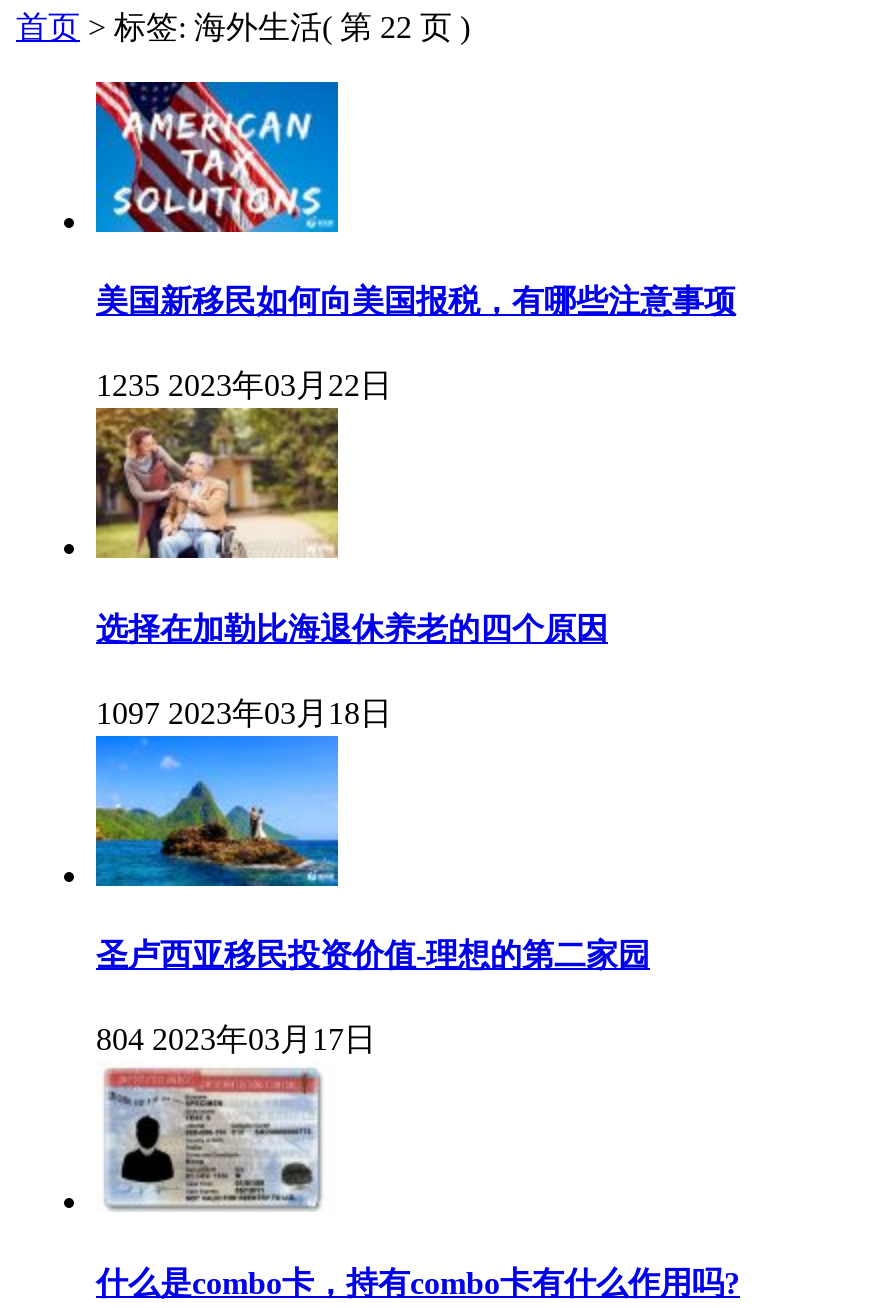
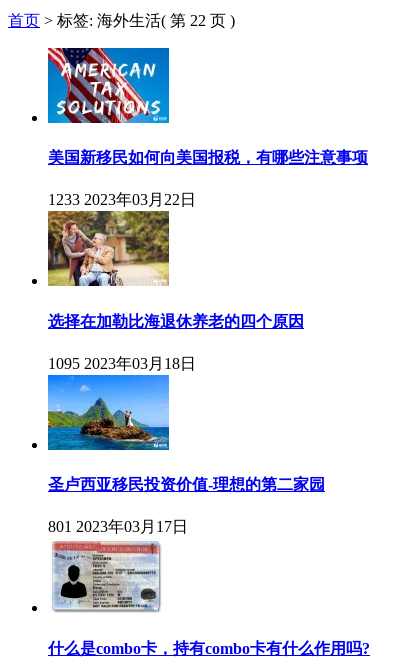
- 1235 2023年03月22日
+ 1233 2023年03月22日

- 1097 2023年03月18日
+ 1095 2023年03月18日

- 804 2023年03月17日
+ 801 2023年03月17日
